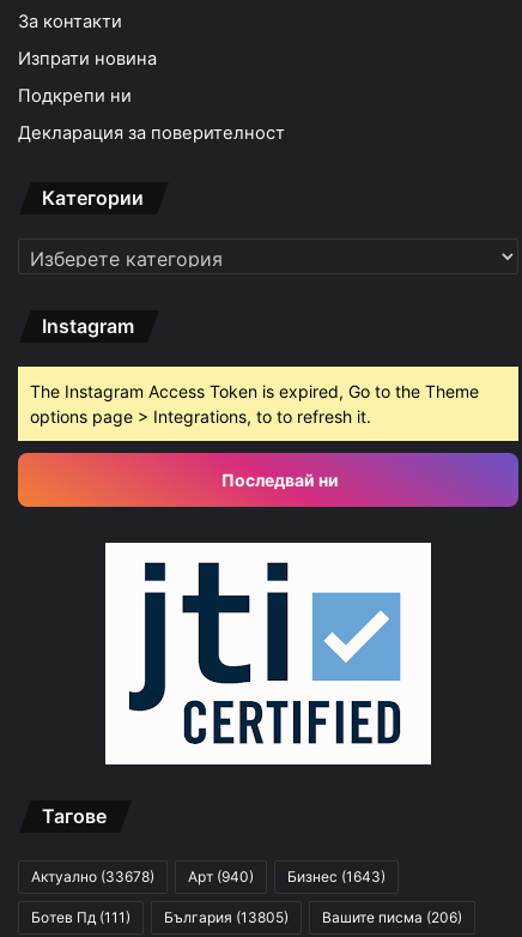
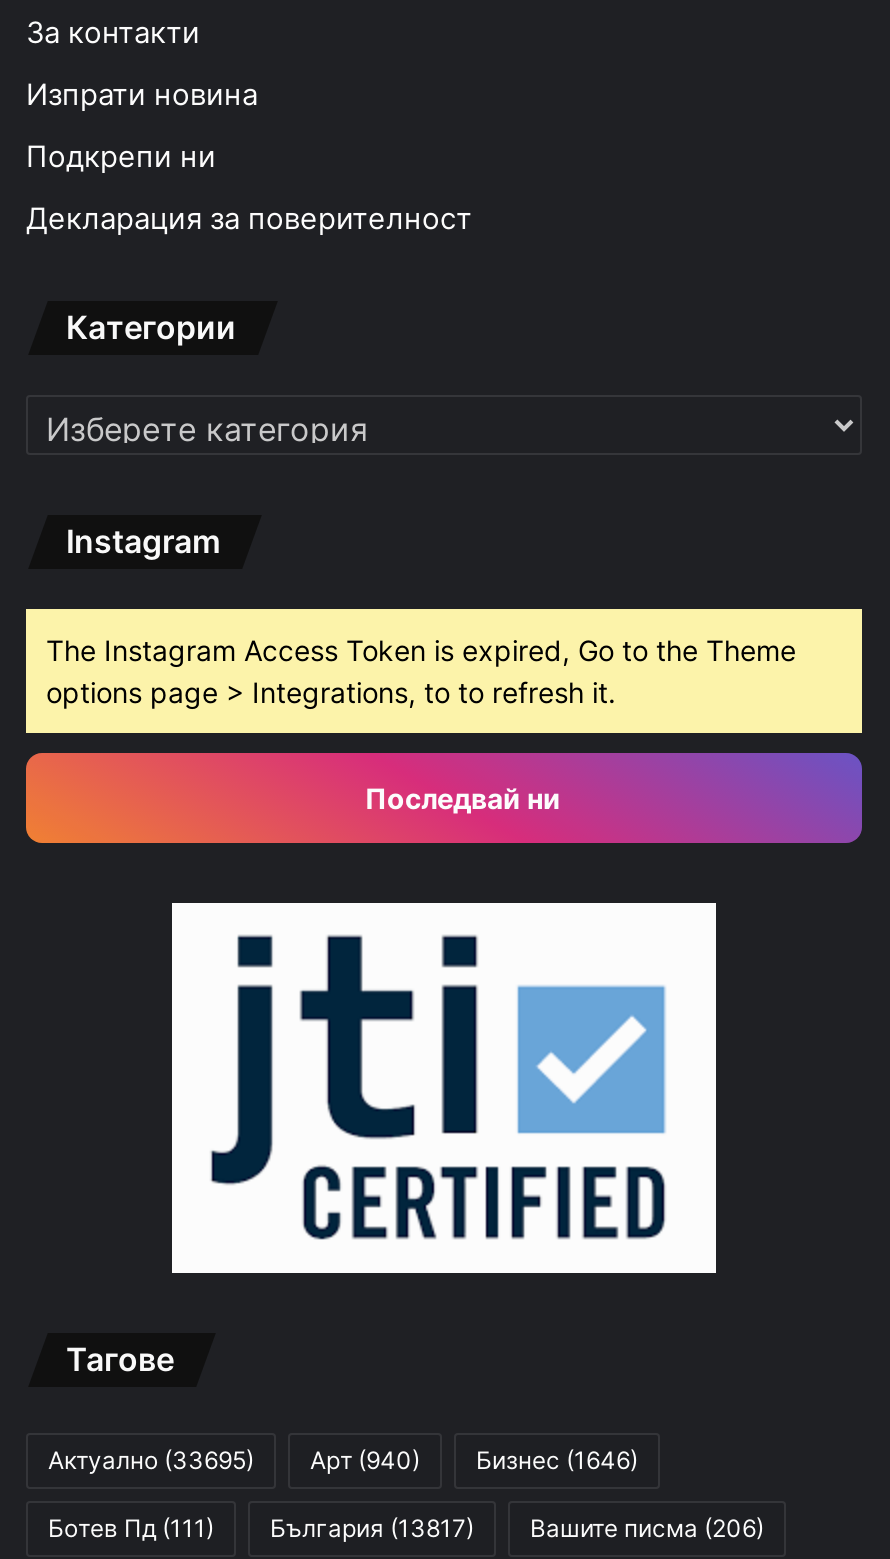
- Актуално (33678)
+ Актуално (33695)

- Бизнес (1643)
+ Бизнес (1646)

- Ботев Пд (111) България (13805) Вашите писма (206)
+ Ботев Пд (111) България (13817) Вашите писма (206)
